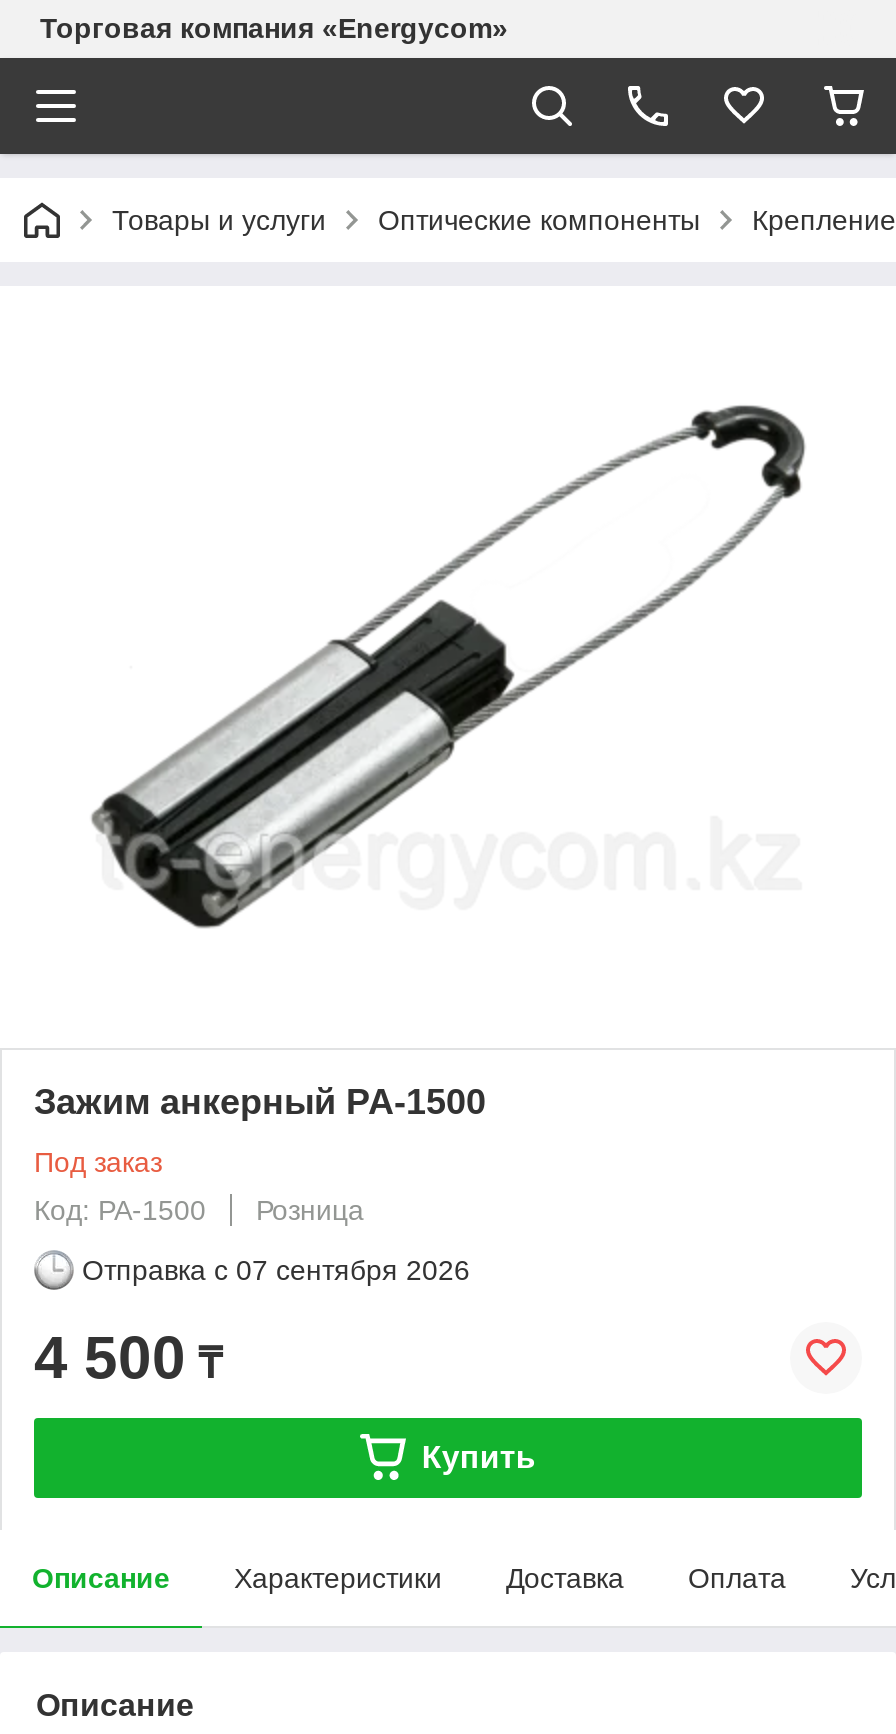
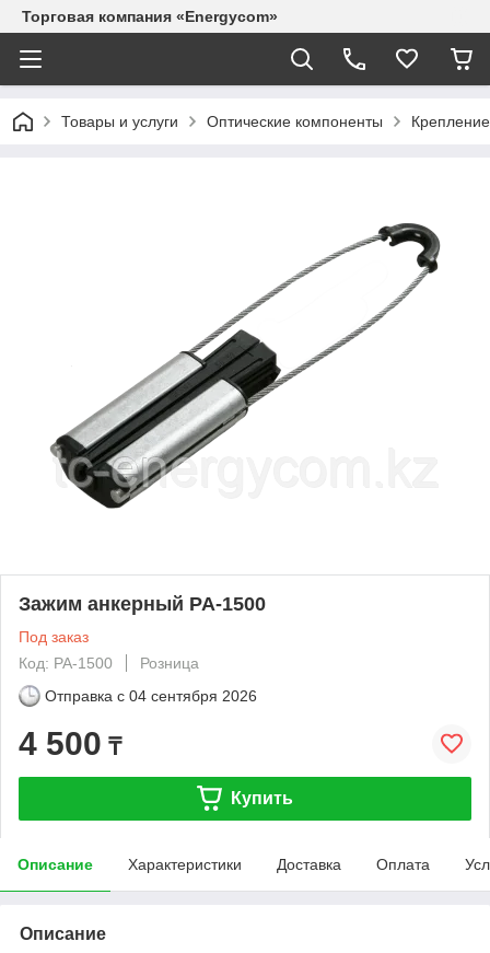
- Отправка с 07 сентября 2026
+ Отправка с 04 сентября 2026
